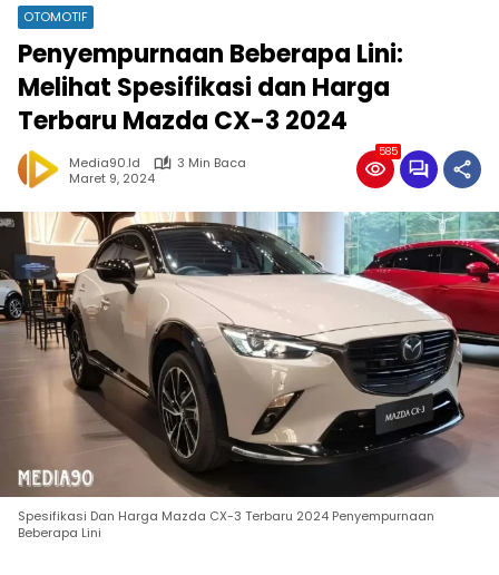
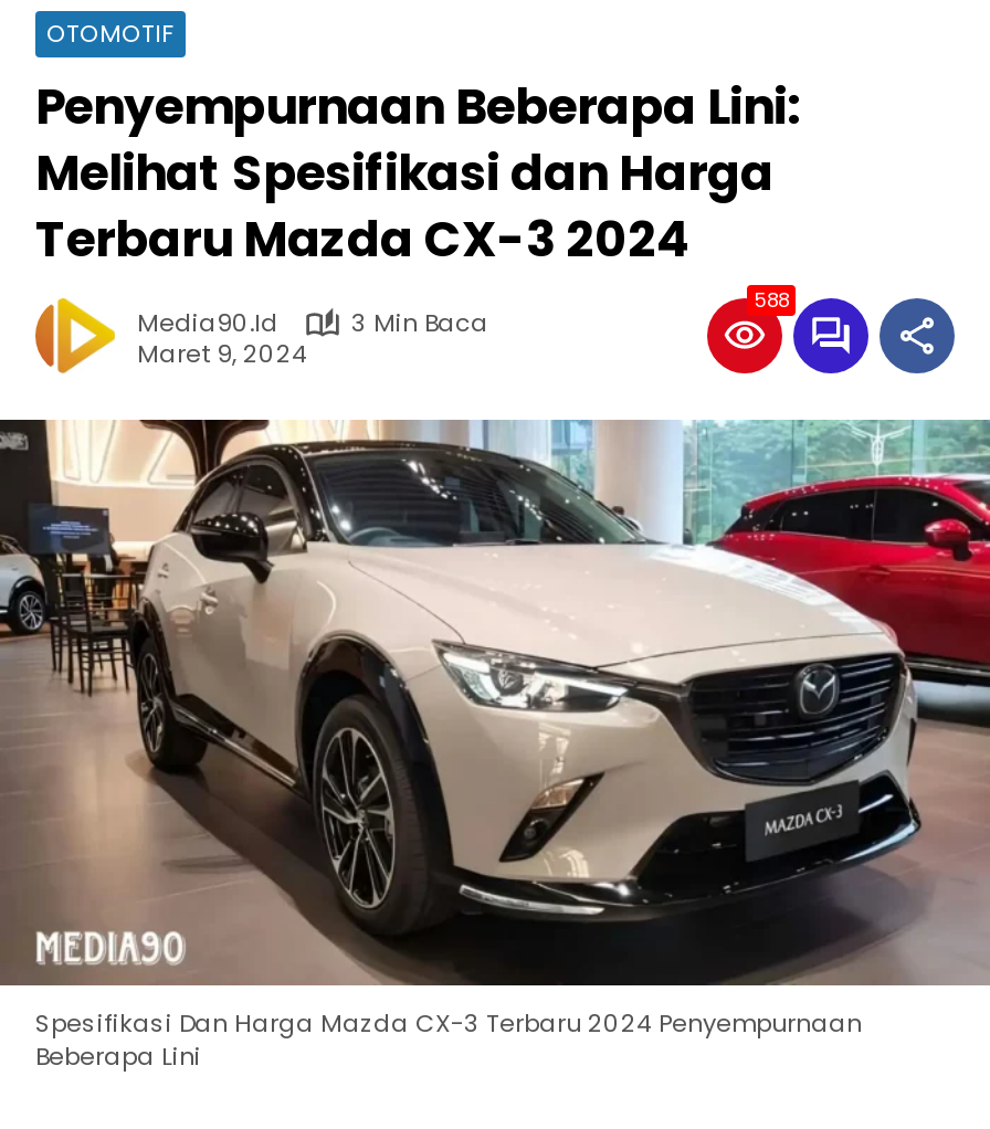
- 585
+ 588
